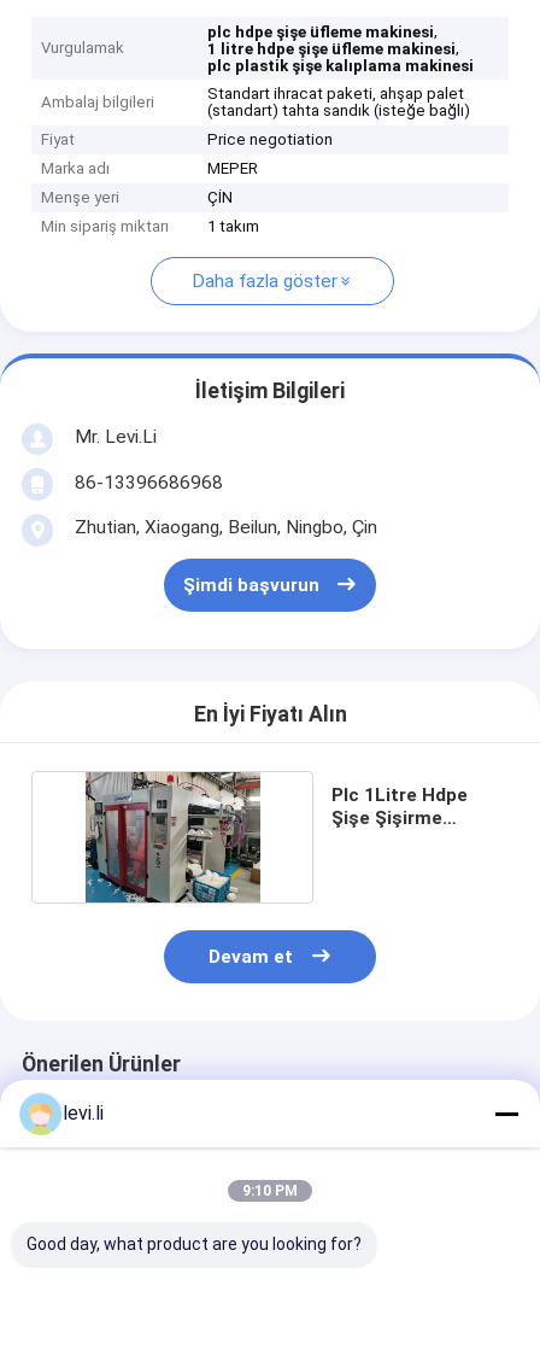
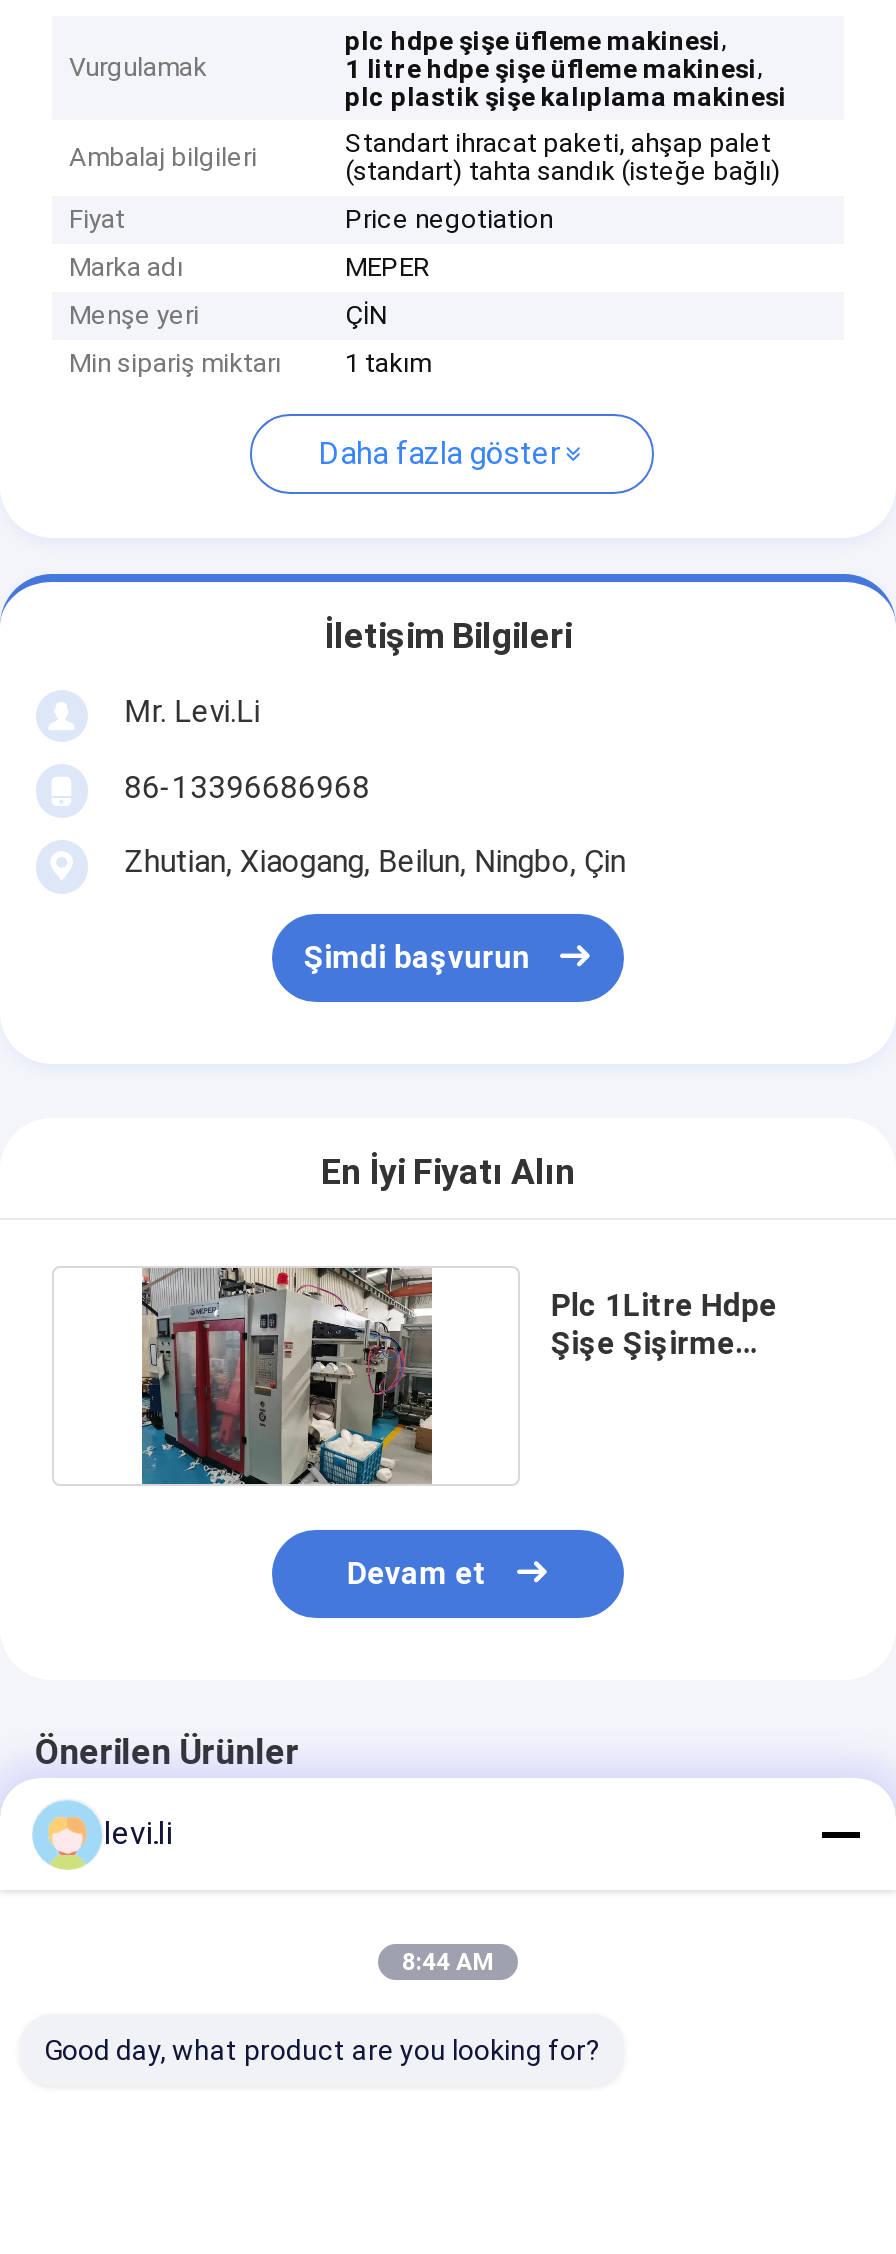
- 9:10 PM
+ 8:44 AM
